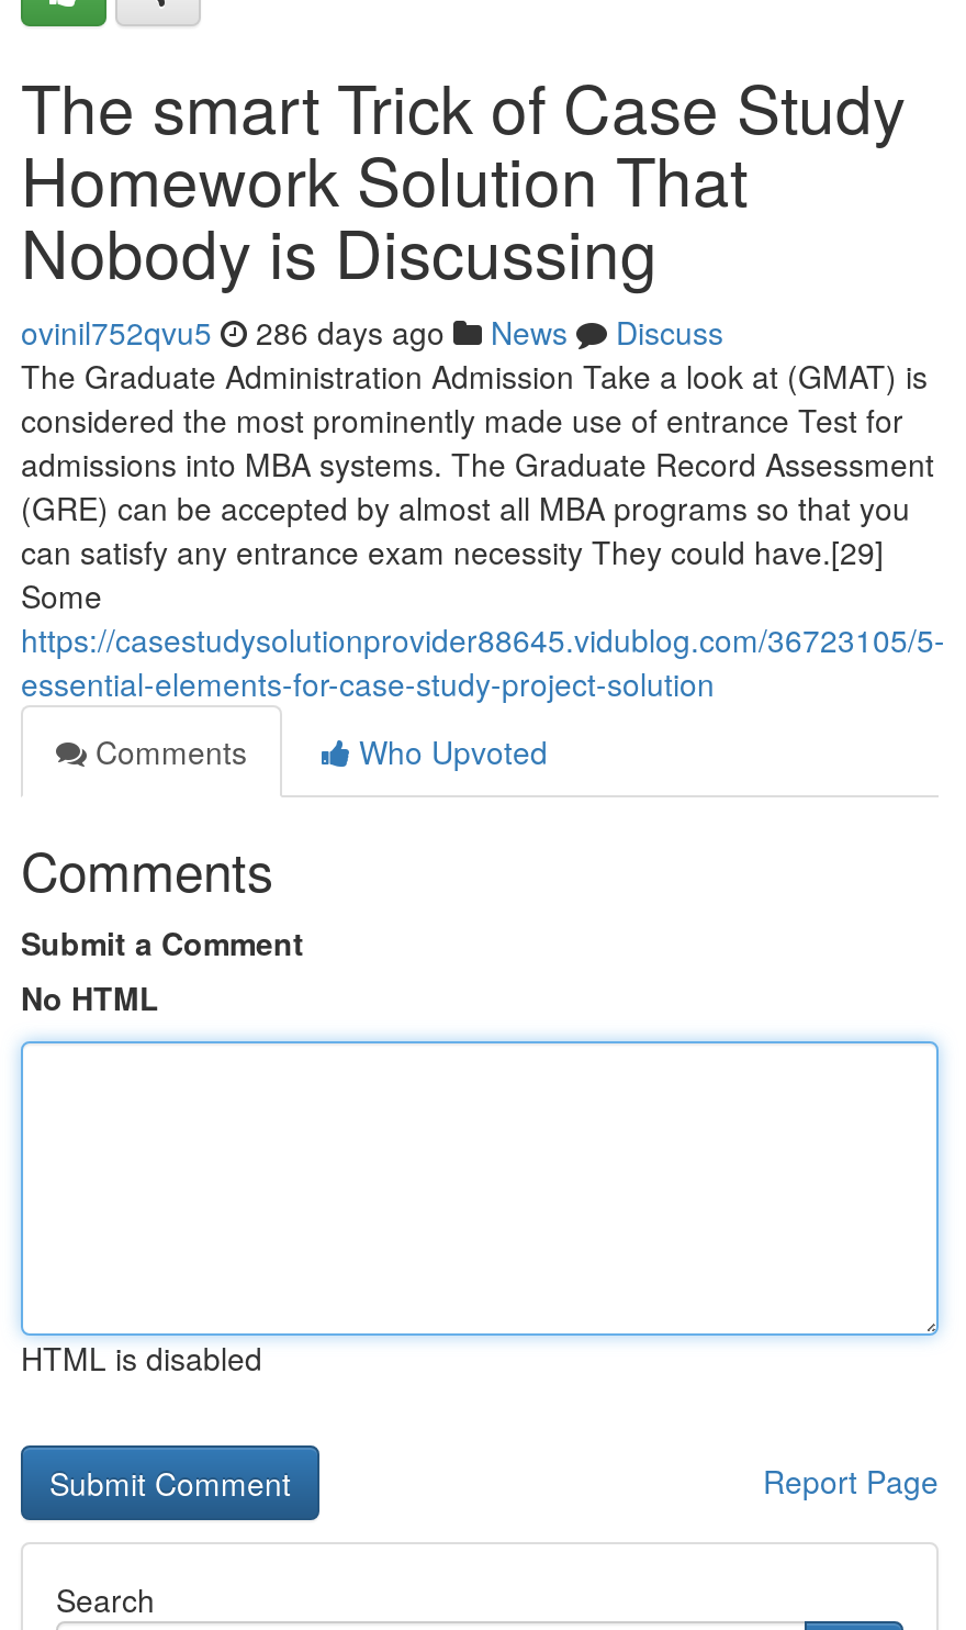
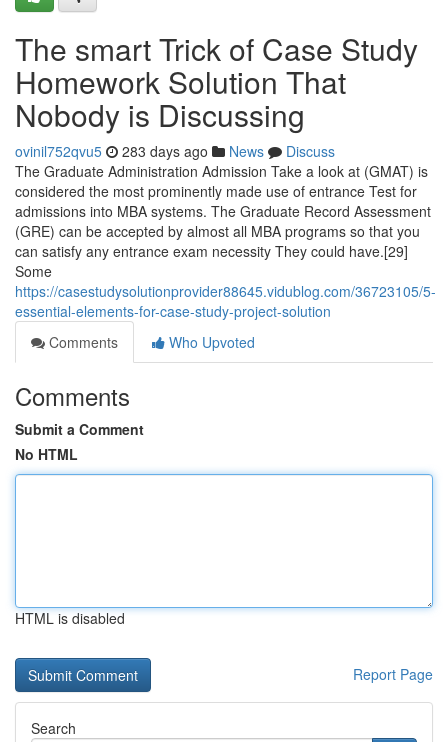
- ovinil752qvu5 286 days ago News Discuss
+ ovinil752qvu5 283 days ago News Discuss
